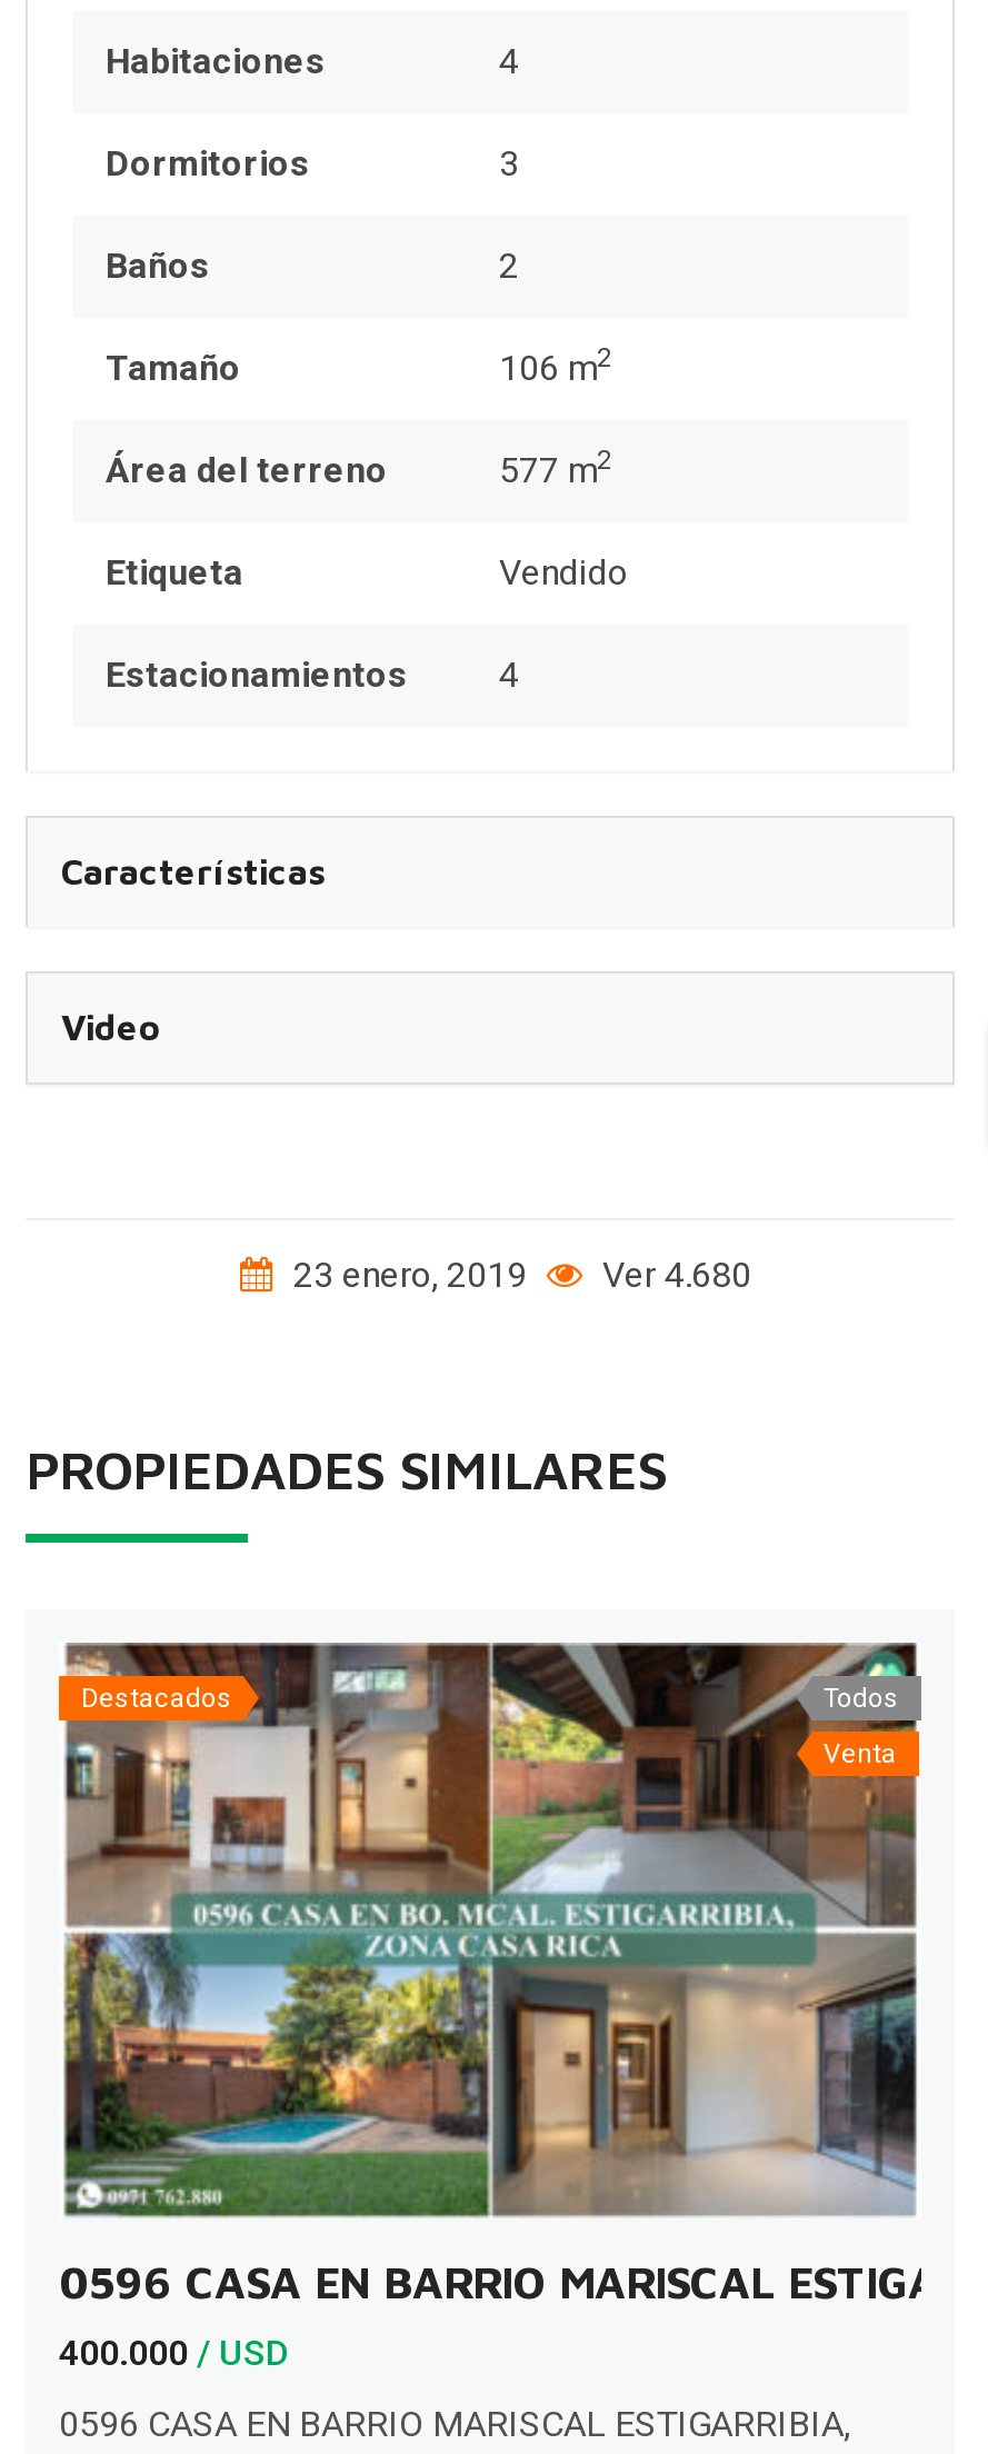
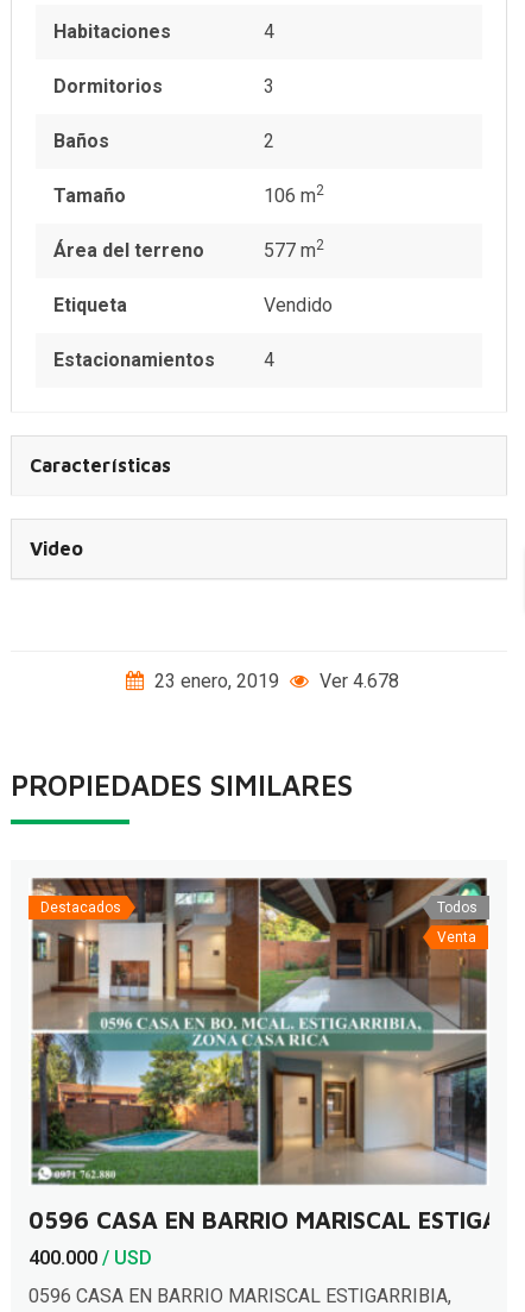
- 23 enero, 2019 Ver 4.680
+ 23 enero, 2019 Ver 4.678
